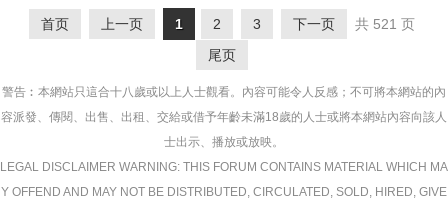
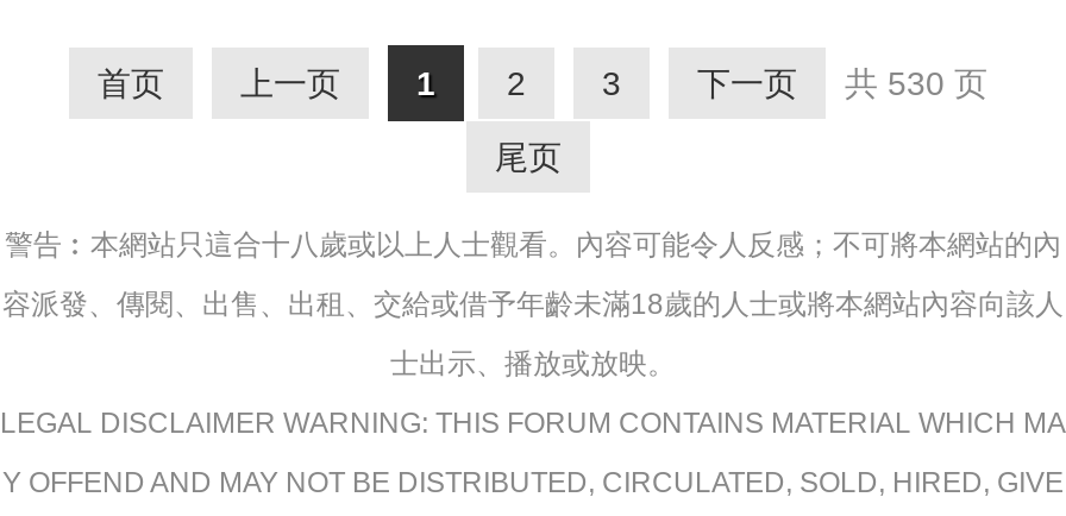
- 首页 上一页 1 2 3 下一页 共 521 页
+ 首页 上一页 1 2 3 下一页 共 530 页
